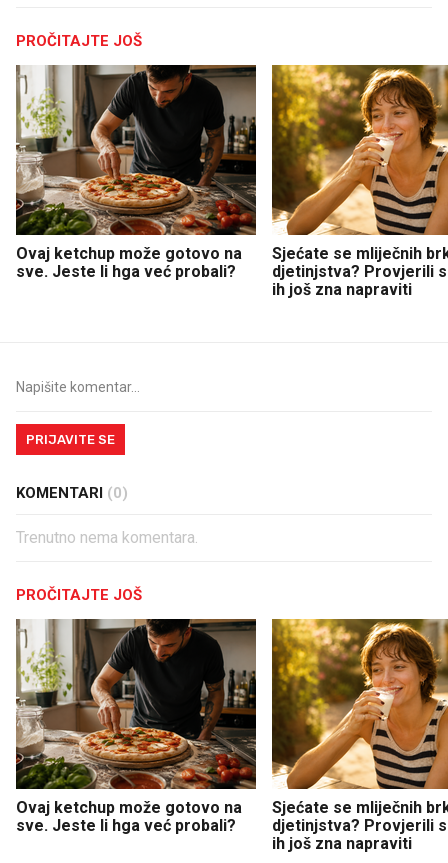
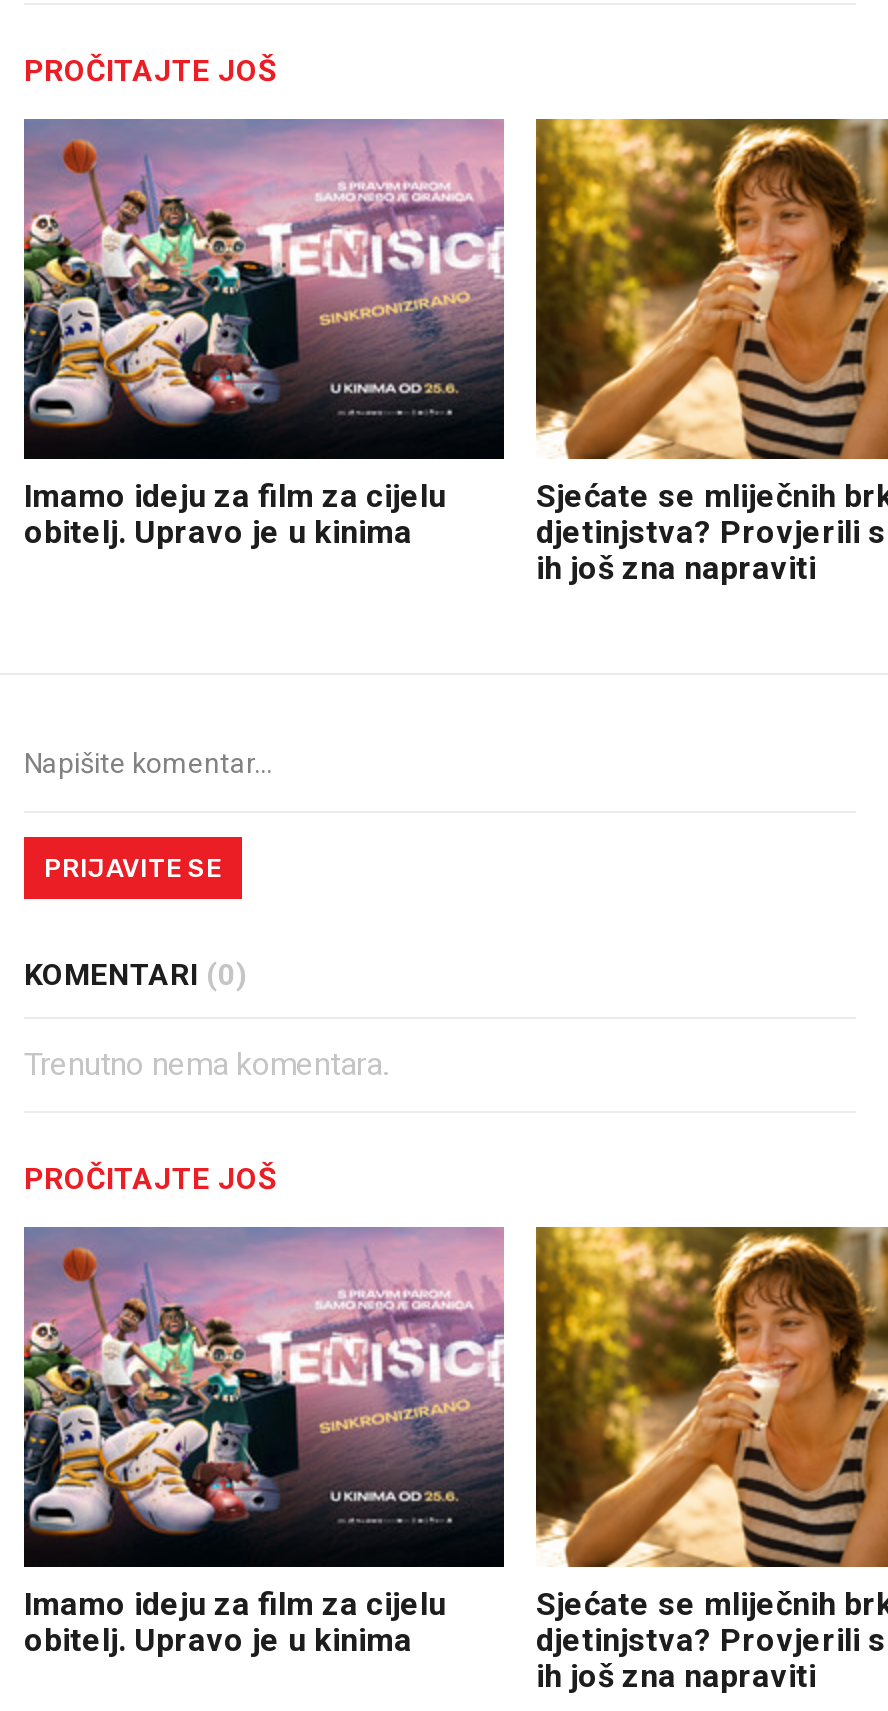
- [image]
- Ovaj ketchup može gotovo na
- sve. Jeste li hga već probali?
+ [image]
+ Imamo ideju za film za cijelu
+ obitelj. Upravo je u kinima

- [image]
- Ovaj ketchup može gotovo na
- sve. Jeste li hga već probali?
+ [image]
+ Imamo ideju za film za cijelu
+ obitelj. Upravo je u kinima
